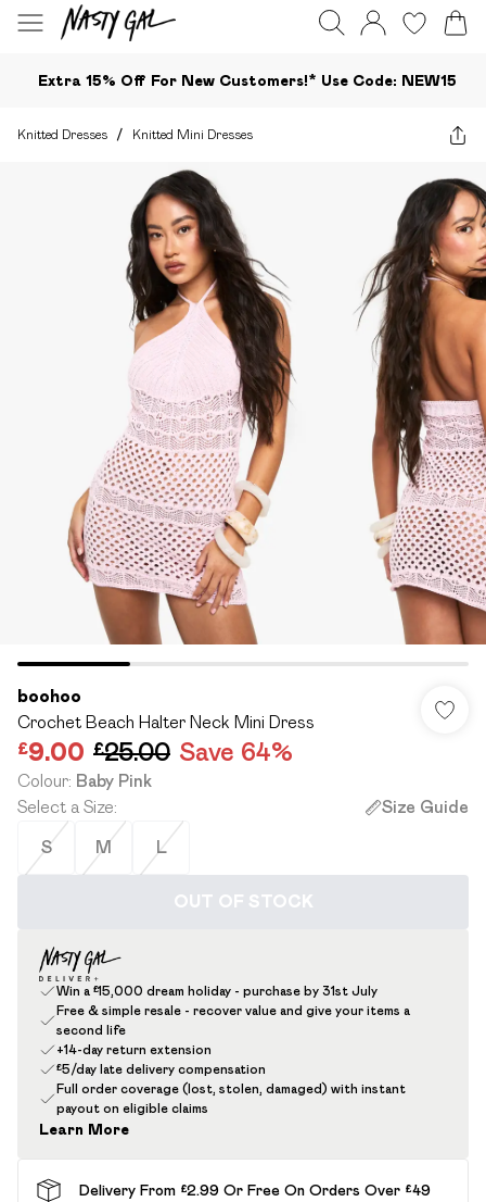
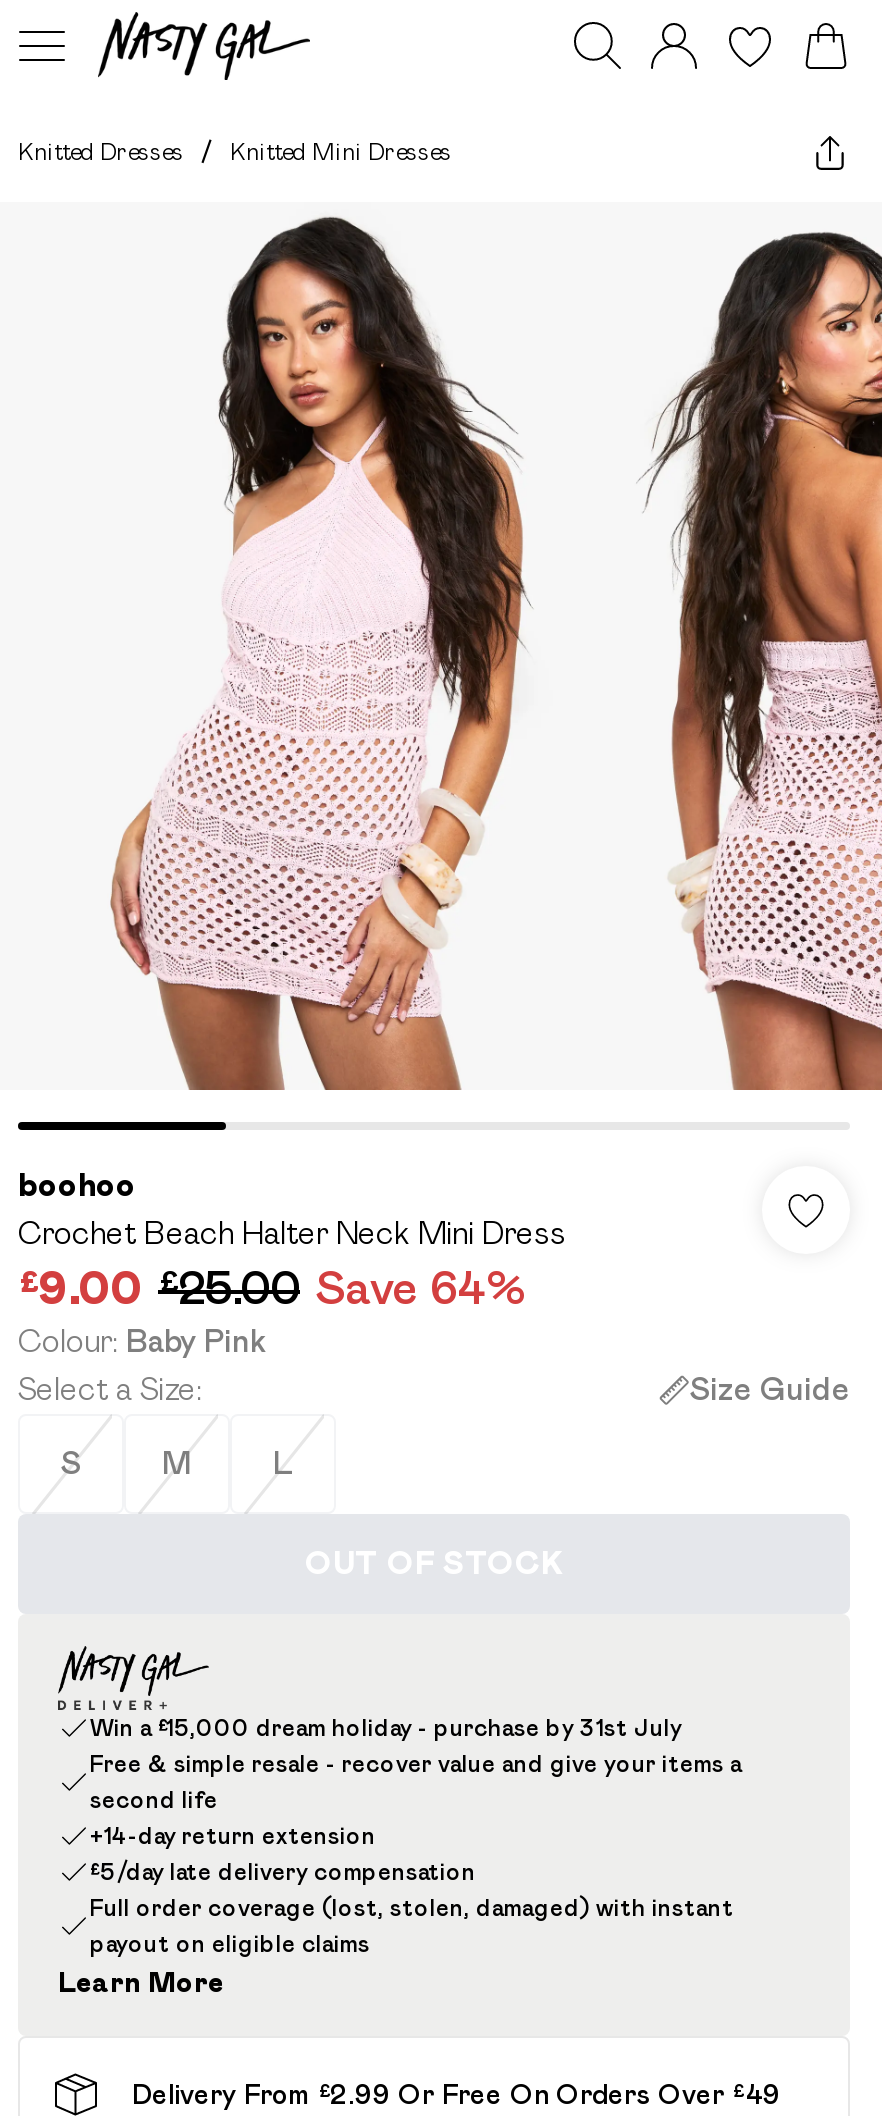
- Extra 15% Off For New Customers!* Use Code: NEW15
